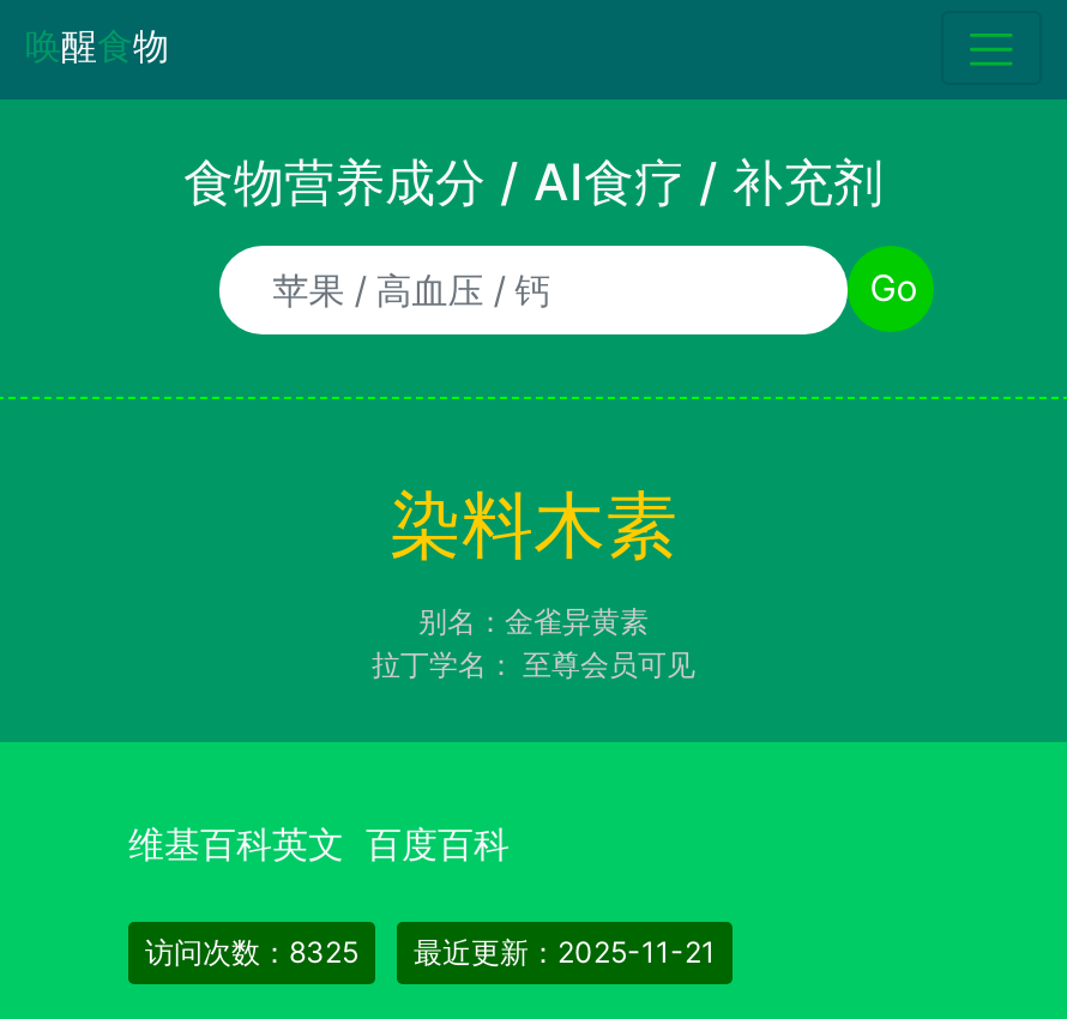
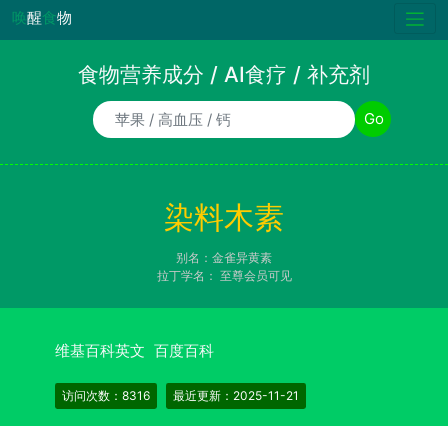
- 访问次数：8325 最近更新：2025-11-21
+ 访问次数：8316 最近更新：2025-11-21
